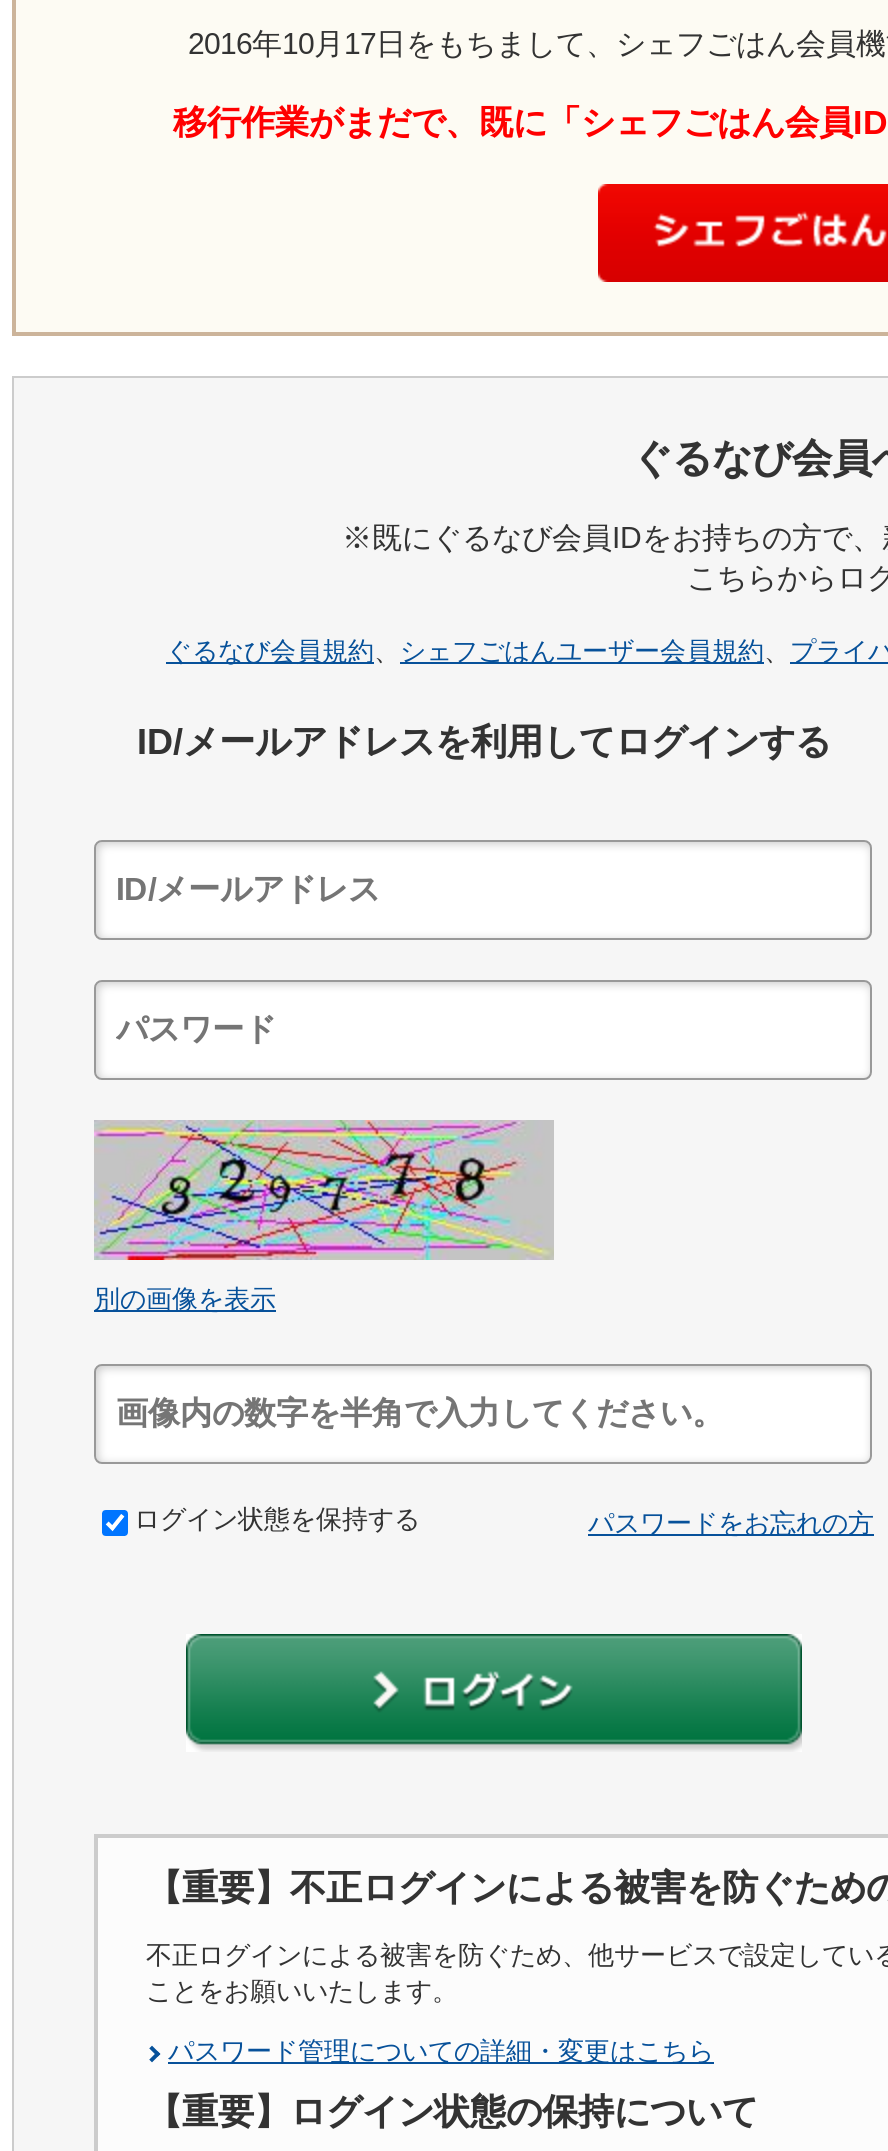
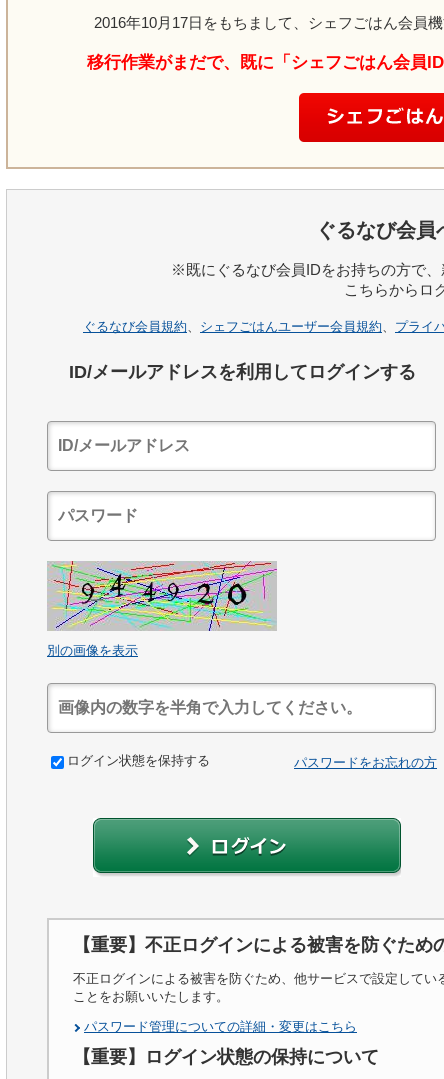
- [image]
+ [image]
